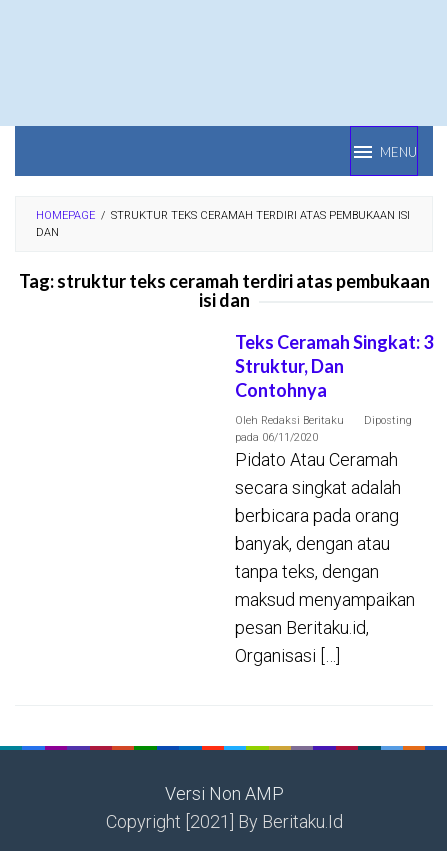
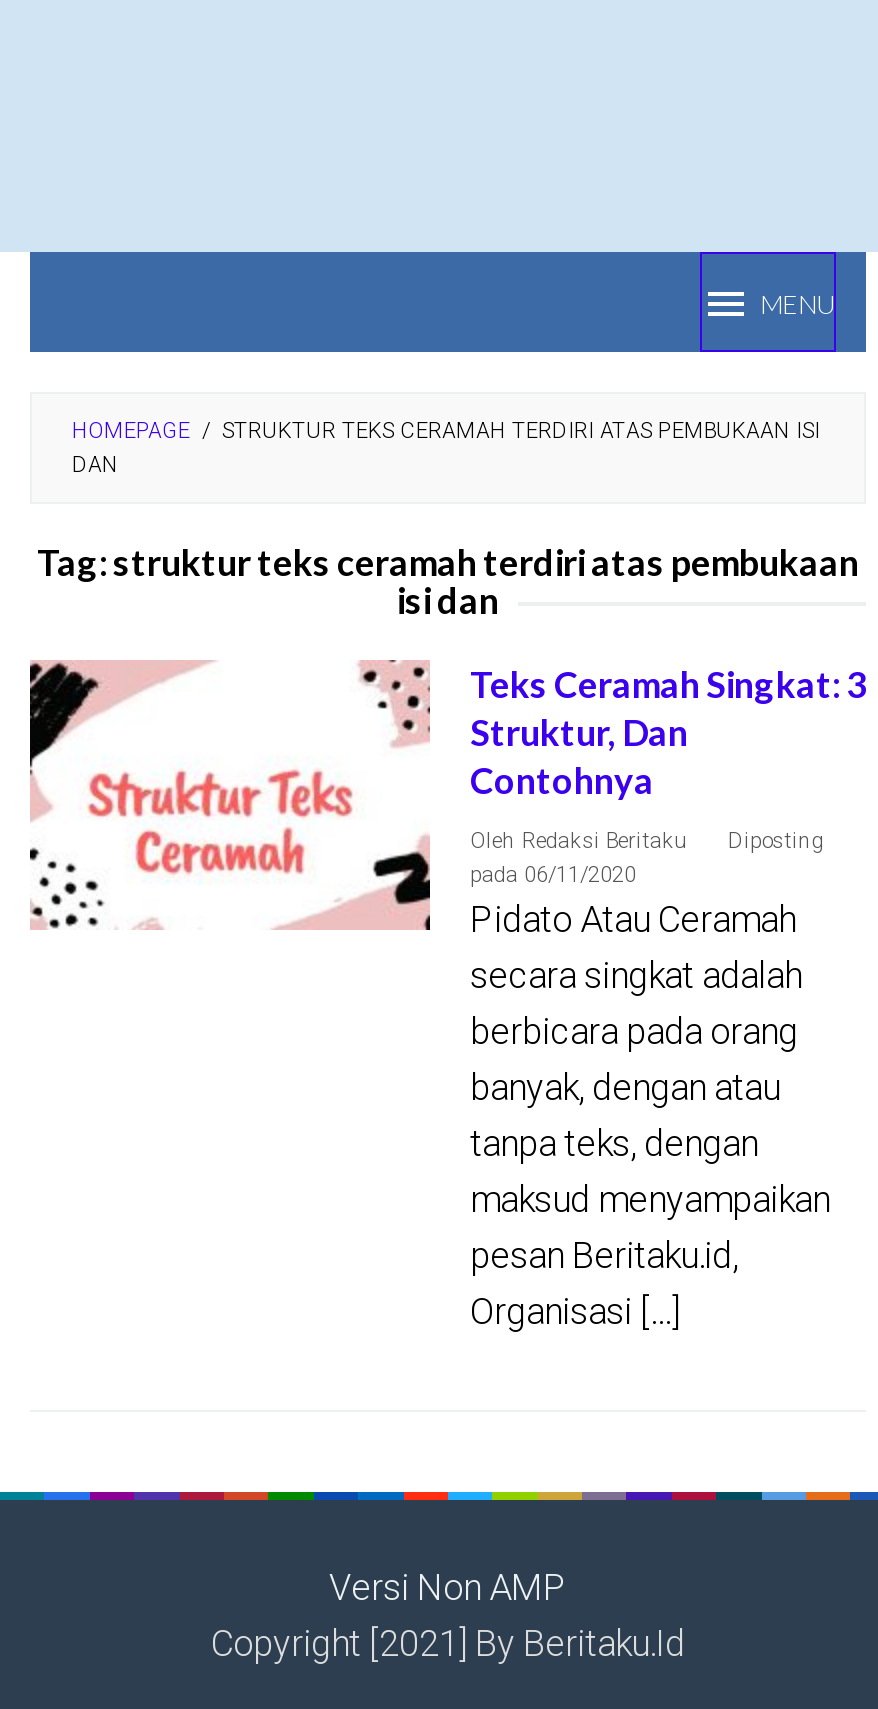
+ [image]
